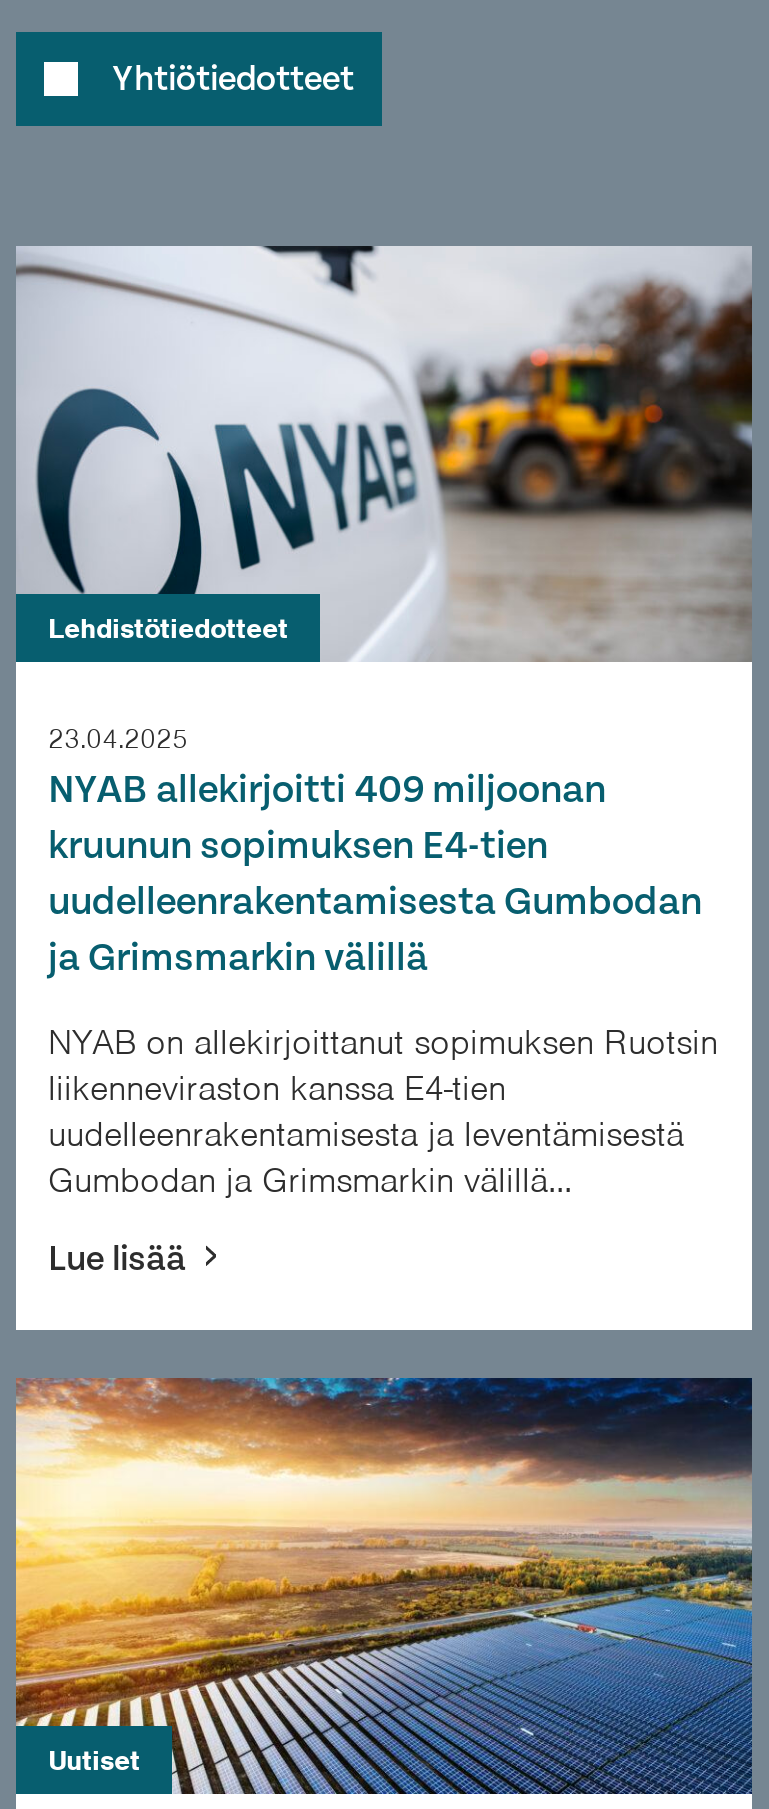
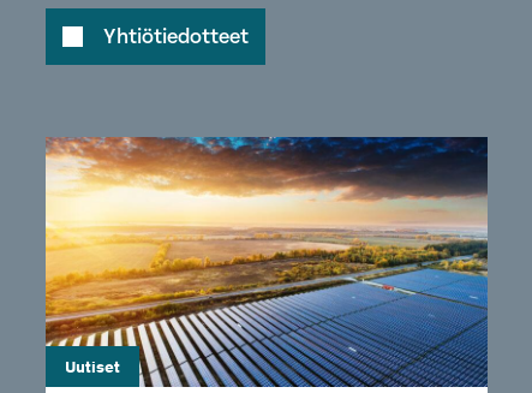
- [image]
- Lehdistötiedotteet
- 23.04.2025
- NYAB allekirjoitti 409 miljoonan
- kruunun sopimuksen E4-tien
- uudelleenrakentamisesta Gumbodan
- ja Grimsmarkin välillä
- NYAB on allekirjoittanut sopimuksen Ruotsin
- liikenneviraston kanssa E4-tien
- uudelleenrakentamisesta ja leventämisestä
- Gumbodan ja Grimsmarkin välillä...
- Lue lisää
